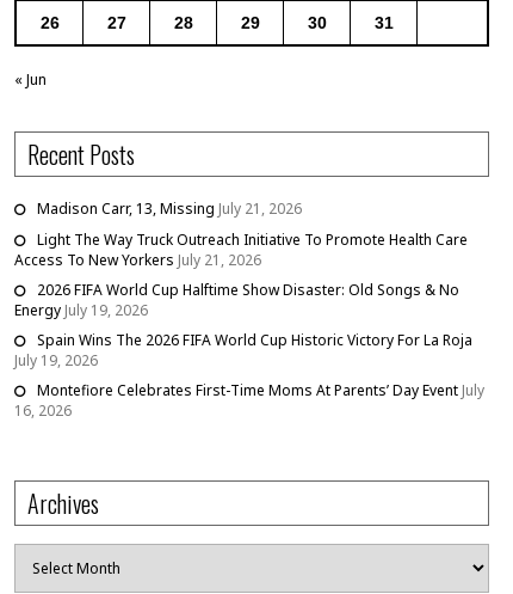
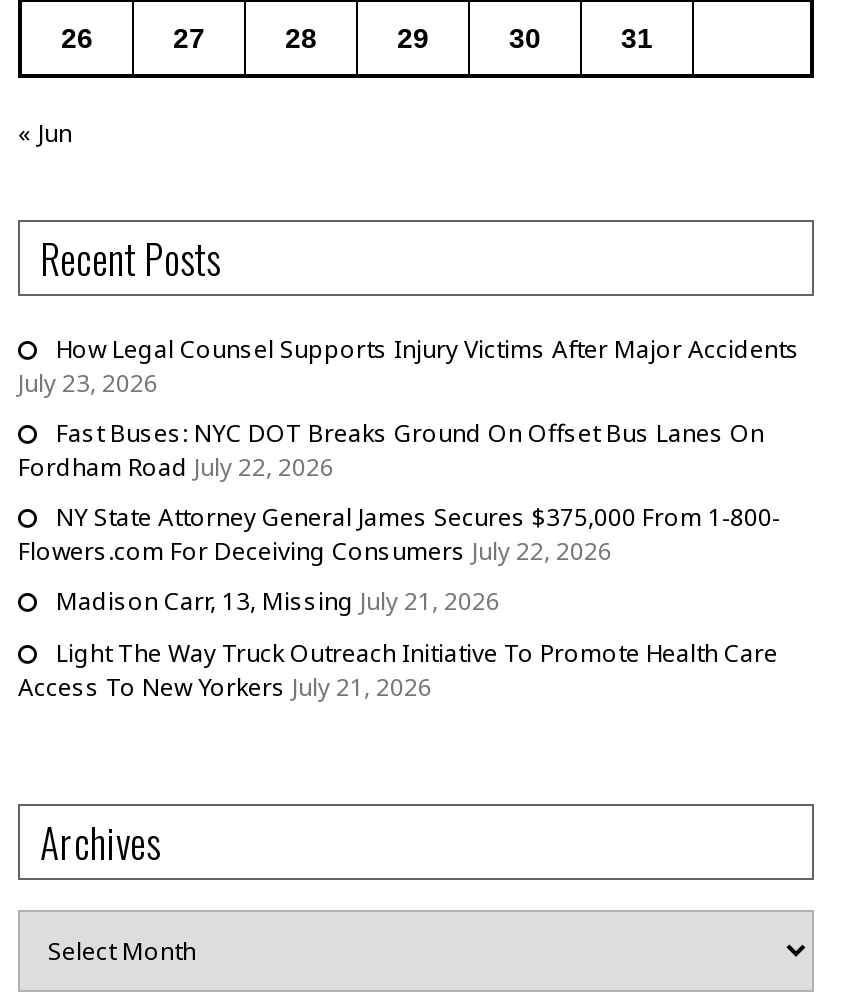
+ How Legal Counsel Supports Injury Victims After Major Accidents
+ July 23, 2026
+ Fast Buses: NYC DOT Breaks Ground On Offset Bus Lanes On
+ Fordham Road July 22, 2026
+ NY State Attorney General James Secures $375,000 From 1-800-
+ Flowers.com For Deceiving Consumers July 22, 2026

moved down: Madison Carr, 13, Missing July 21, 2026 | Light The Way Truck Outreach Initiative To Promote Health Care | Access To New Yorkers July 21, 2026

- 2026 FIFA World Cup Halftime Show Disaster: Old Songs & No
- Energy July 19, 2026
- Spain Wins The 2026 FIFA World Cup Historic Victory For La Roja
- July 19, 2026
- Montefiore Celebrates First-Time Moms At Parents’ Day Event July
- 16, 2026
